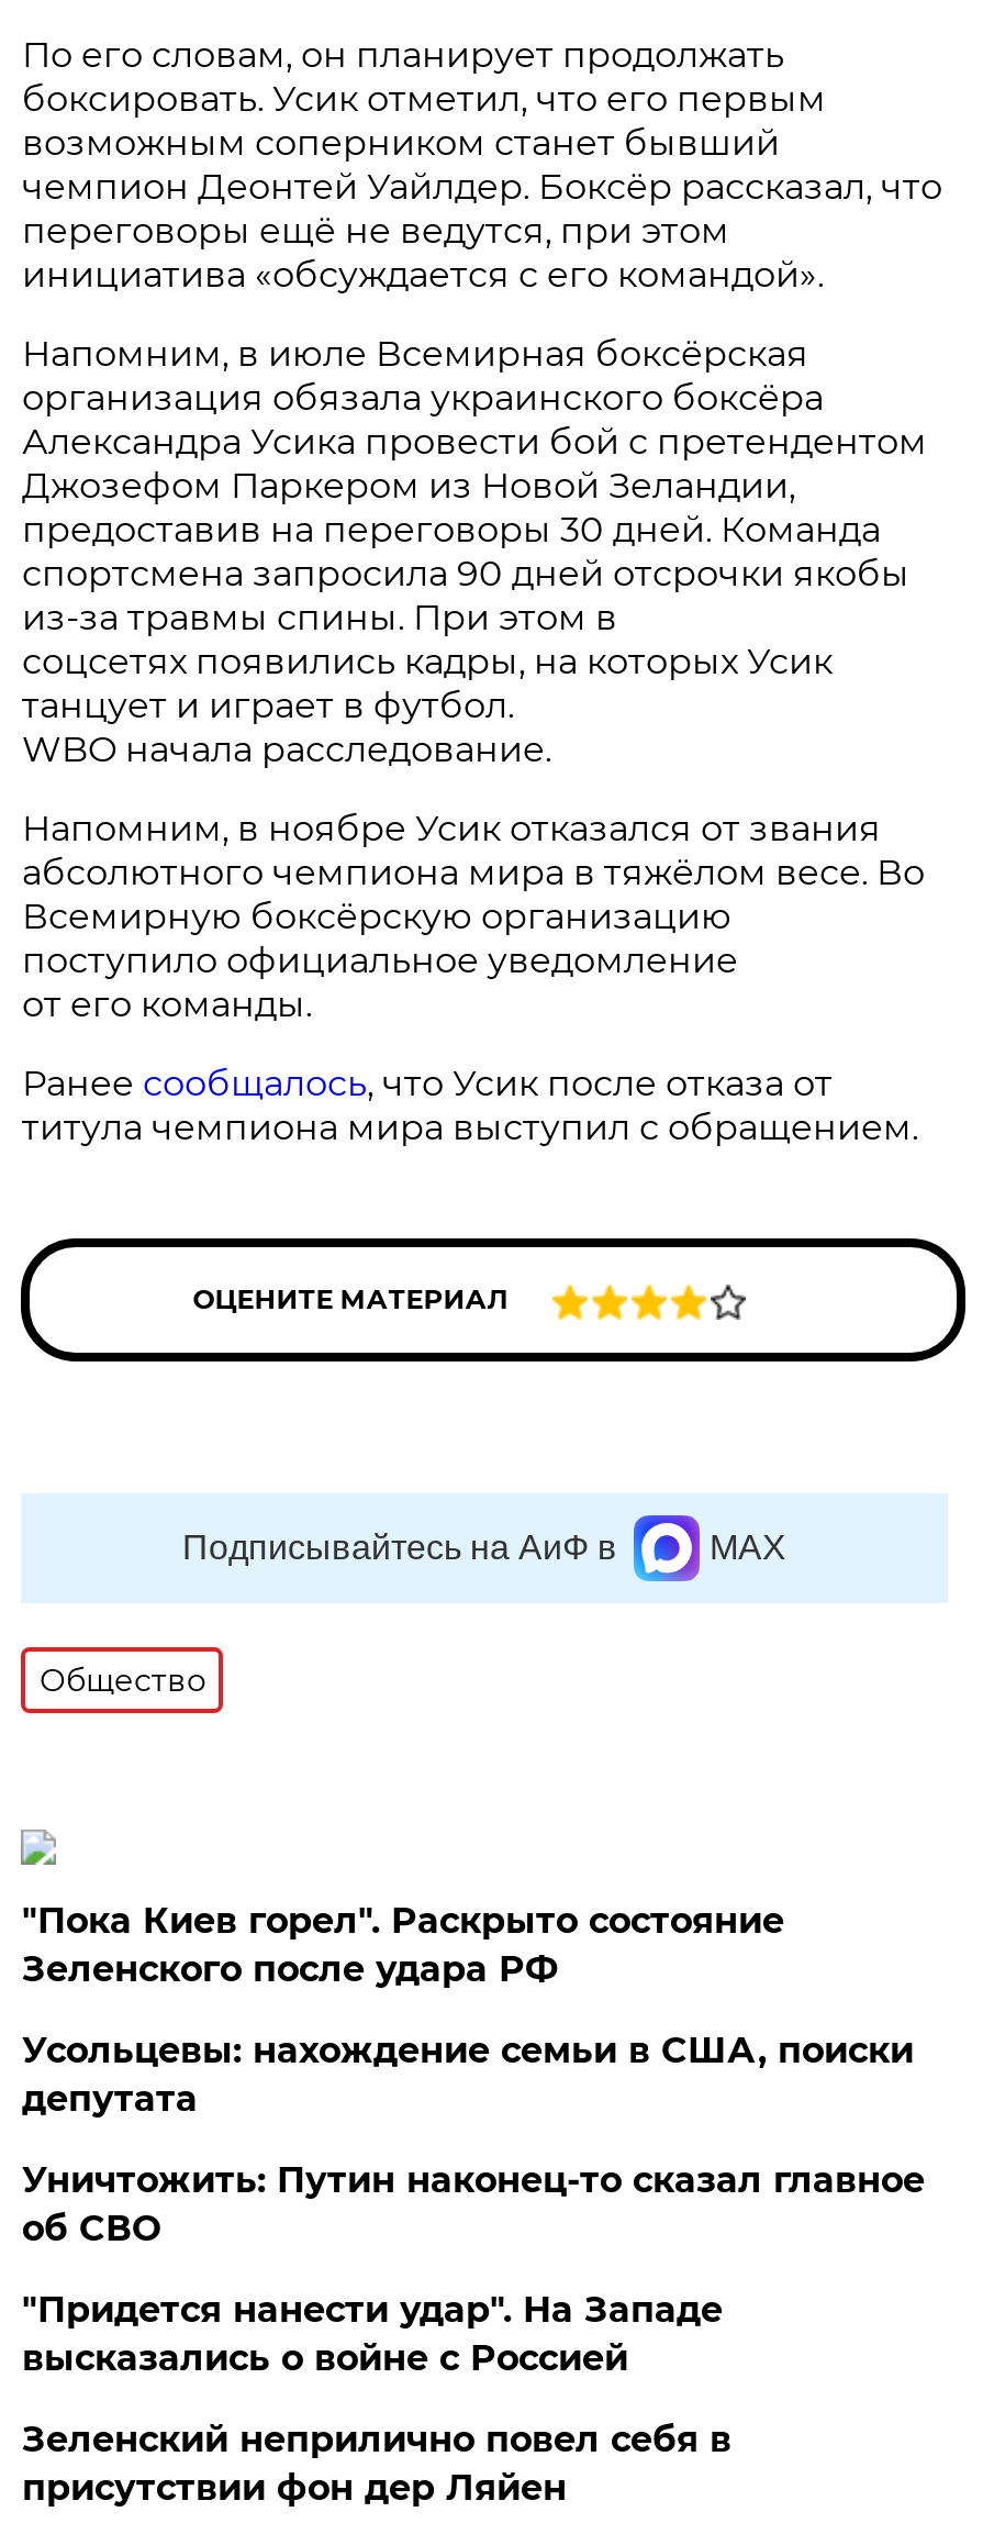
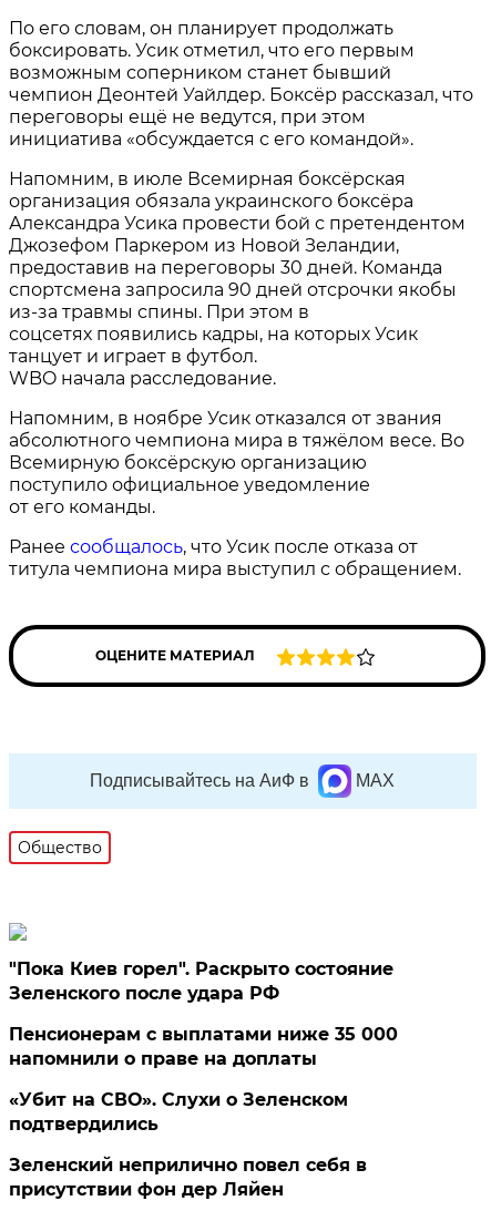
- Усольцевы: нахождение семьи в США, поиски
- депутата
- Уничтожить: Путин наконец-то сказал главное
- об СВО
- "Придется нанести удар". На Западе
- высказались о войне с Россией
+ Пенсионерам с выплатами ниже 35 000
+ напомнили о праве на доплаты
+ «Убит на СВО». Слухи о Зеленском
+ подтвердились
